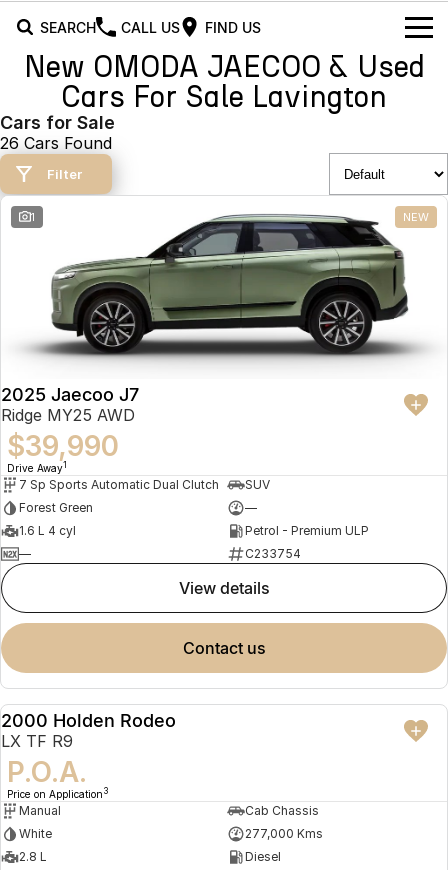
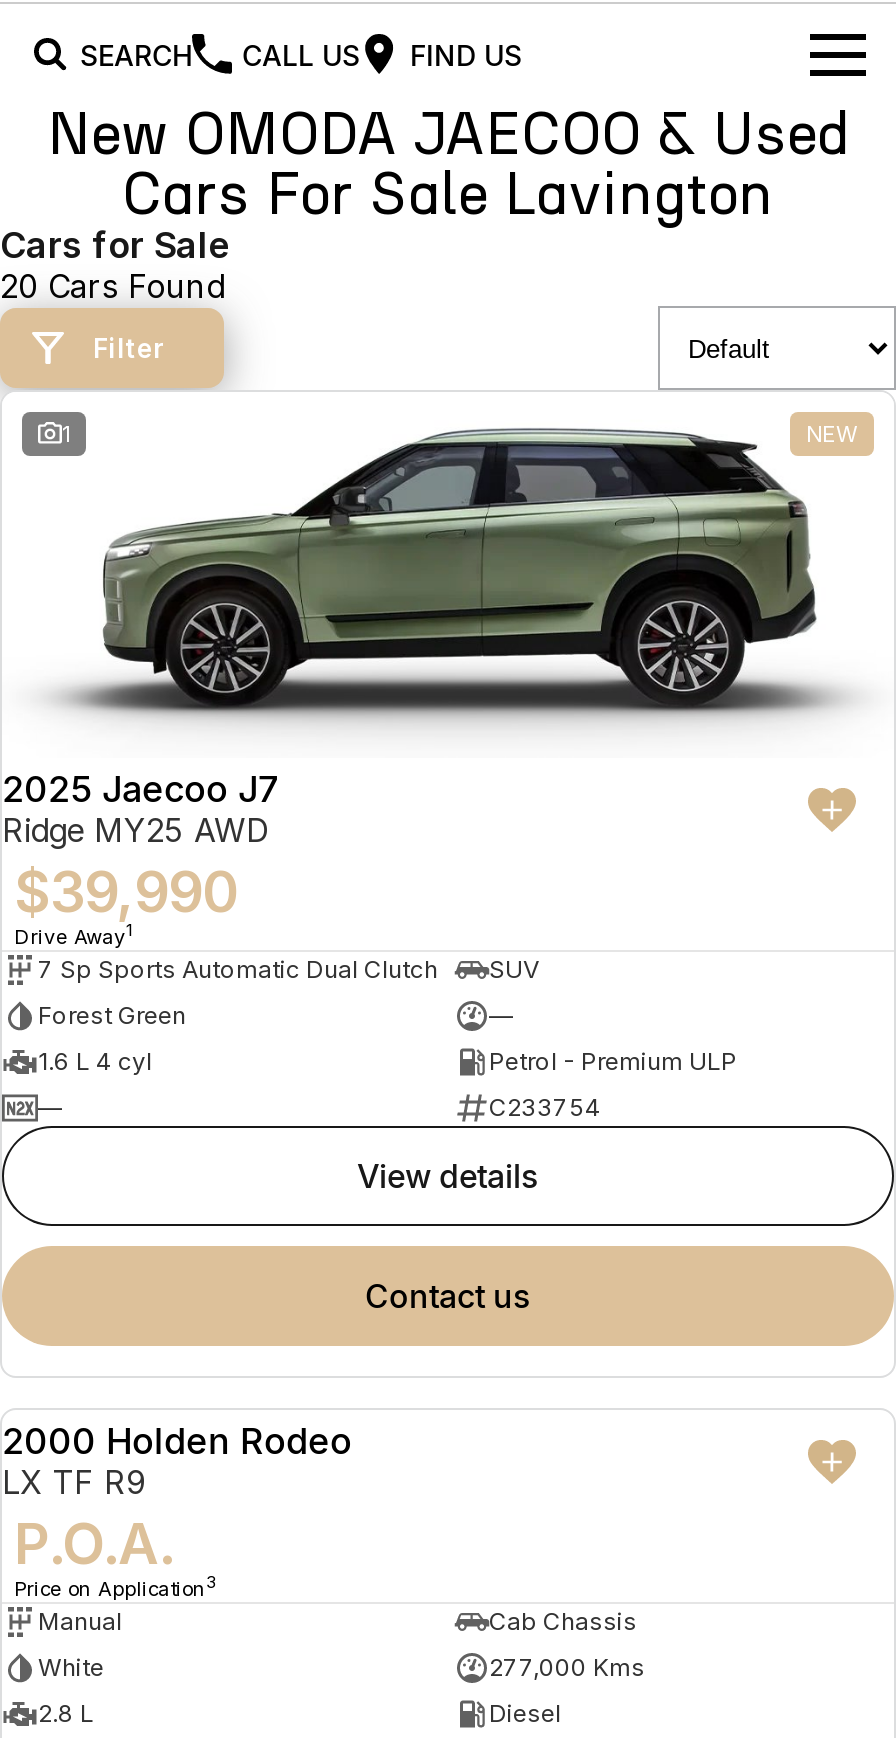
- 26 Cars Found
+ 20 Cars Found
